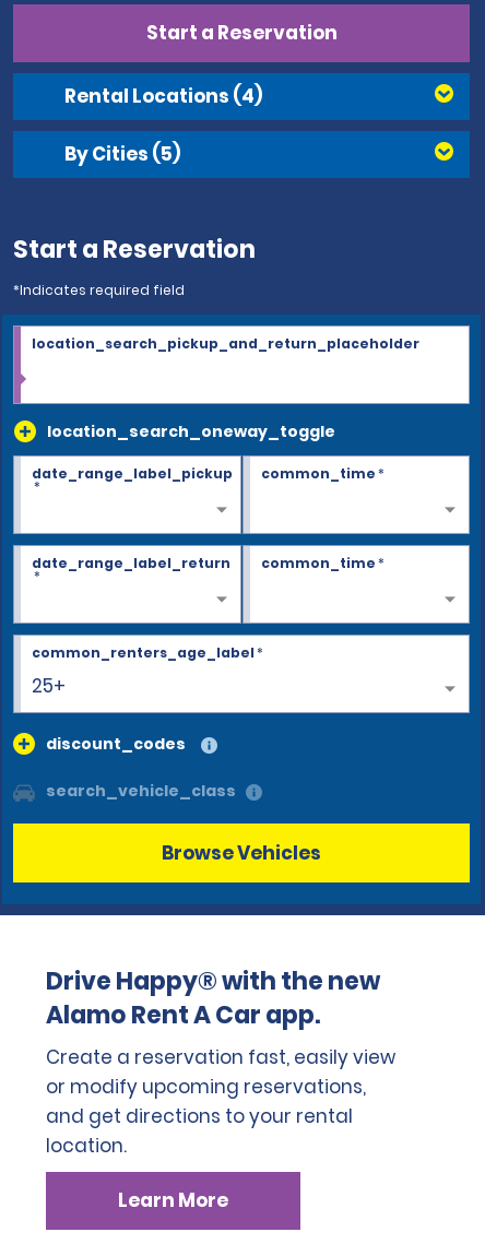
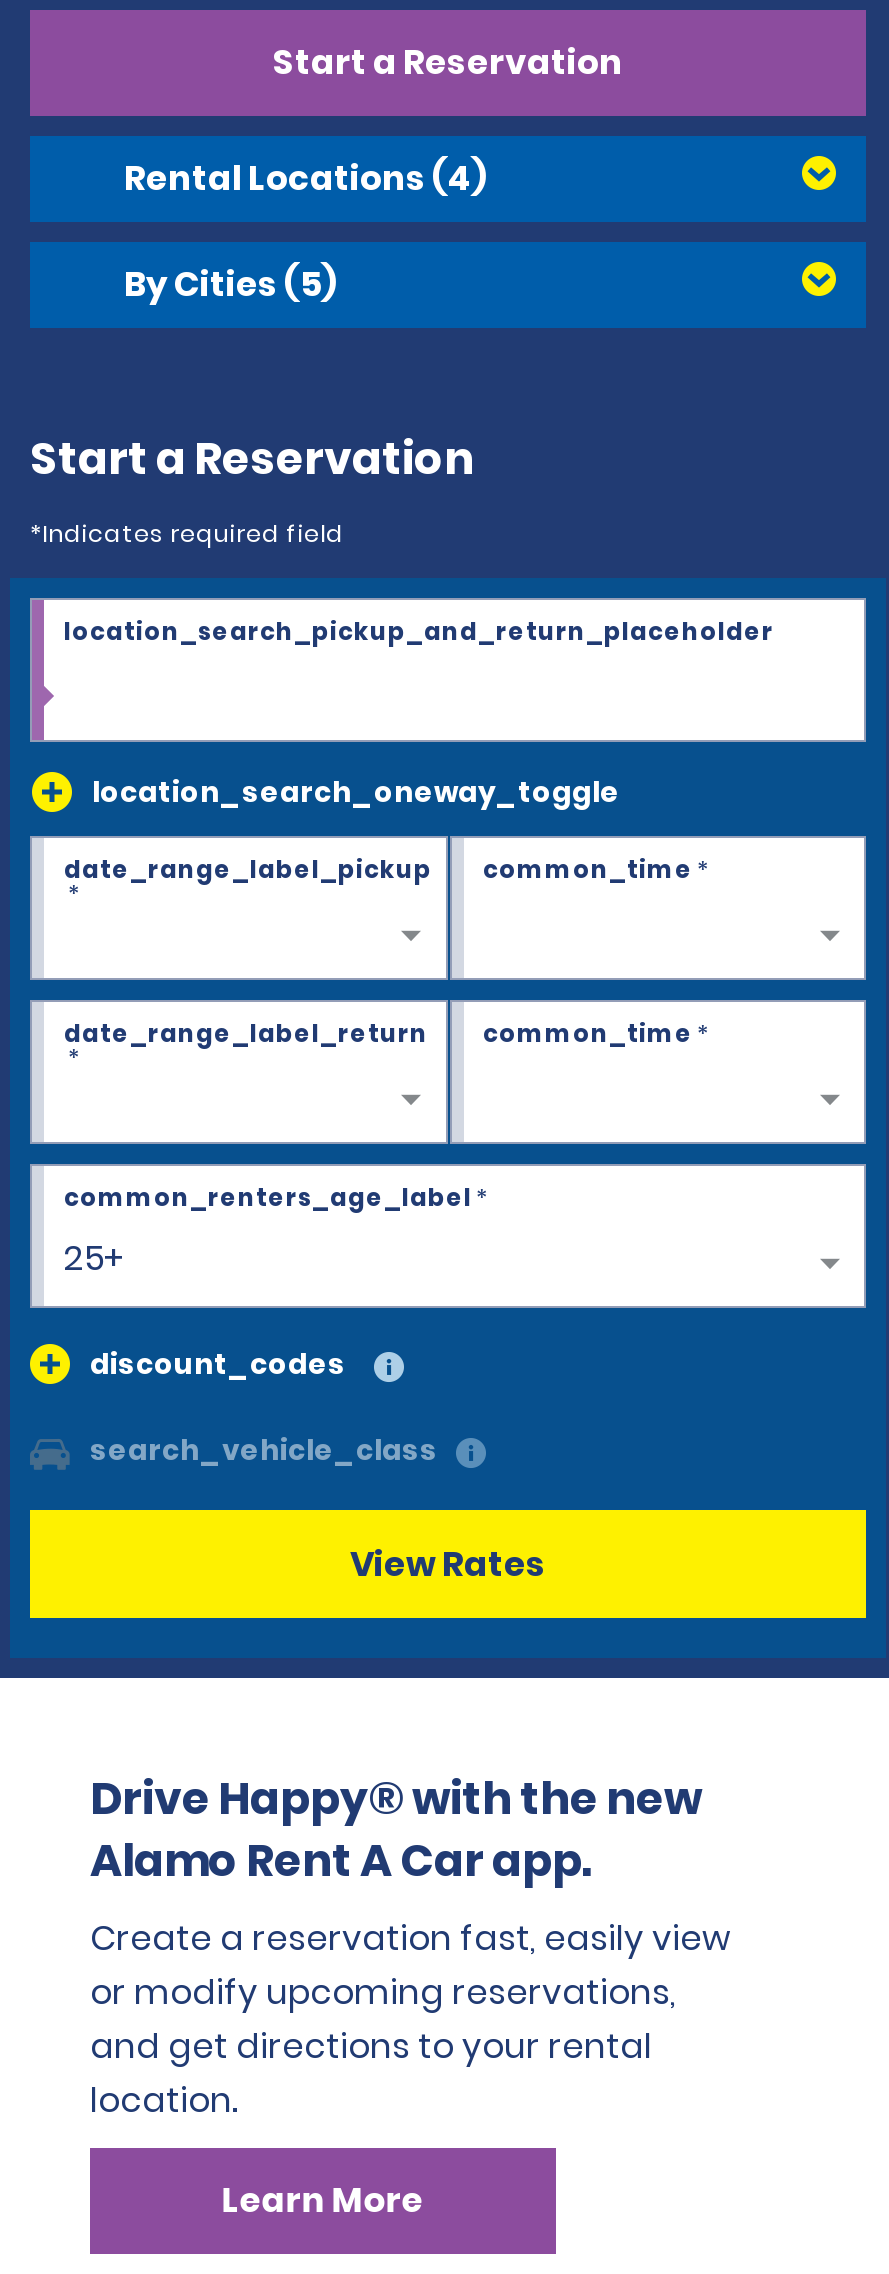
- Browse Vehicles
+ View Rates
